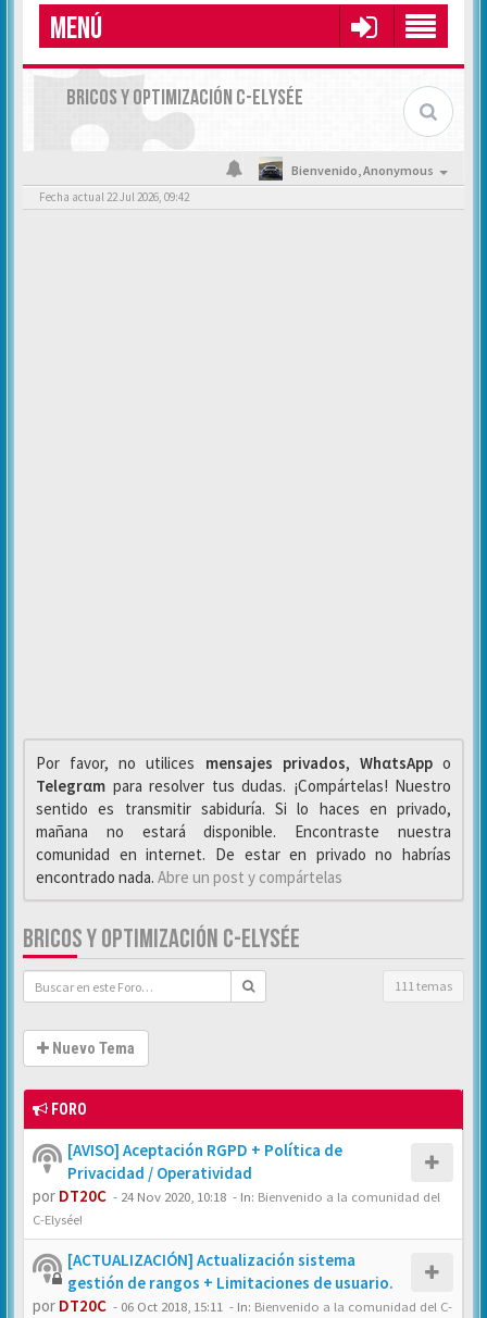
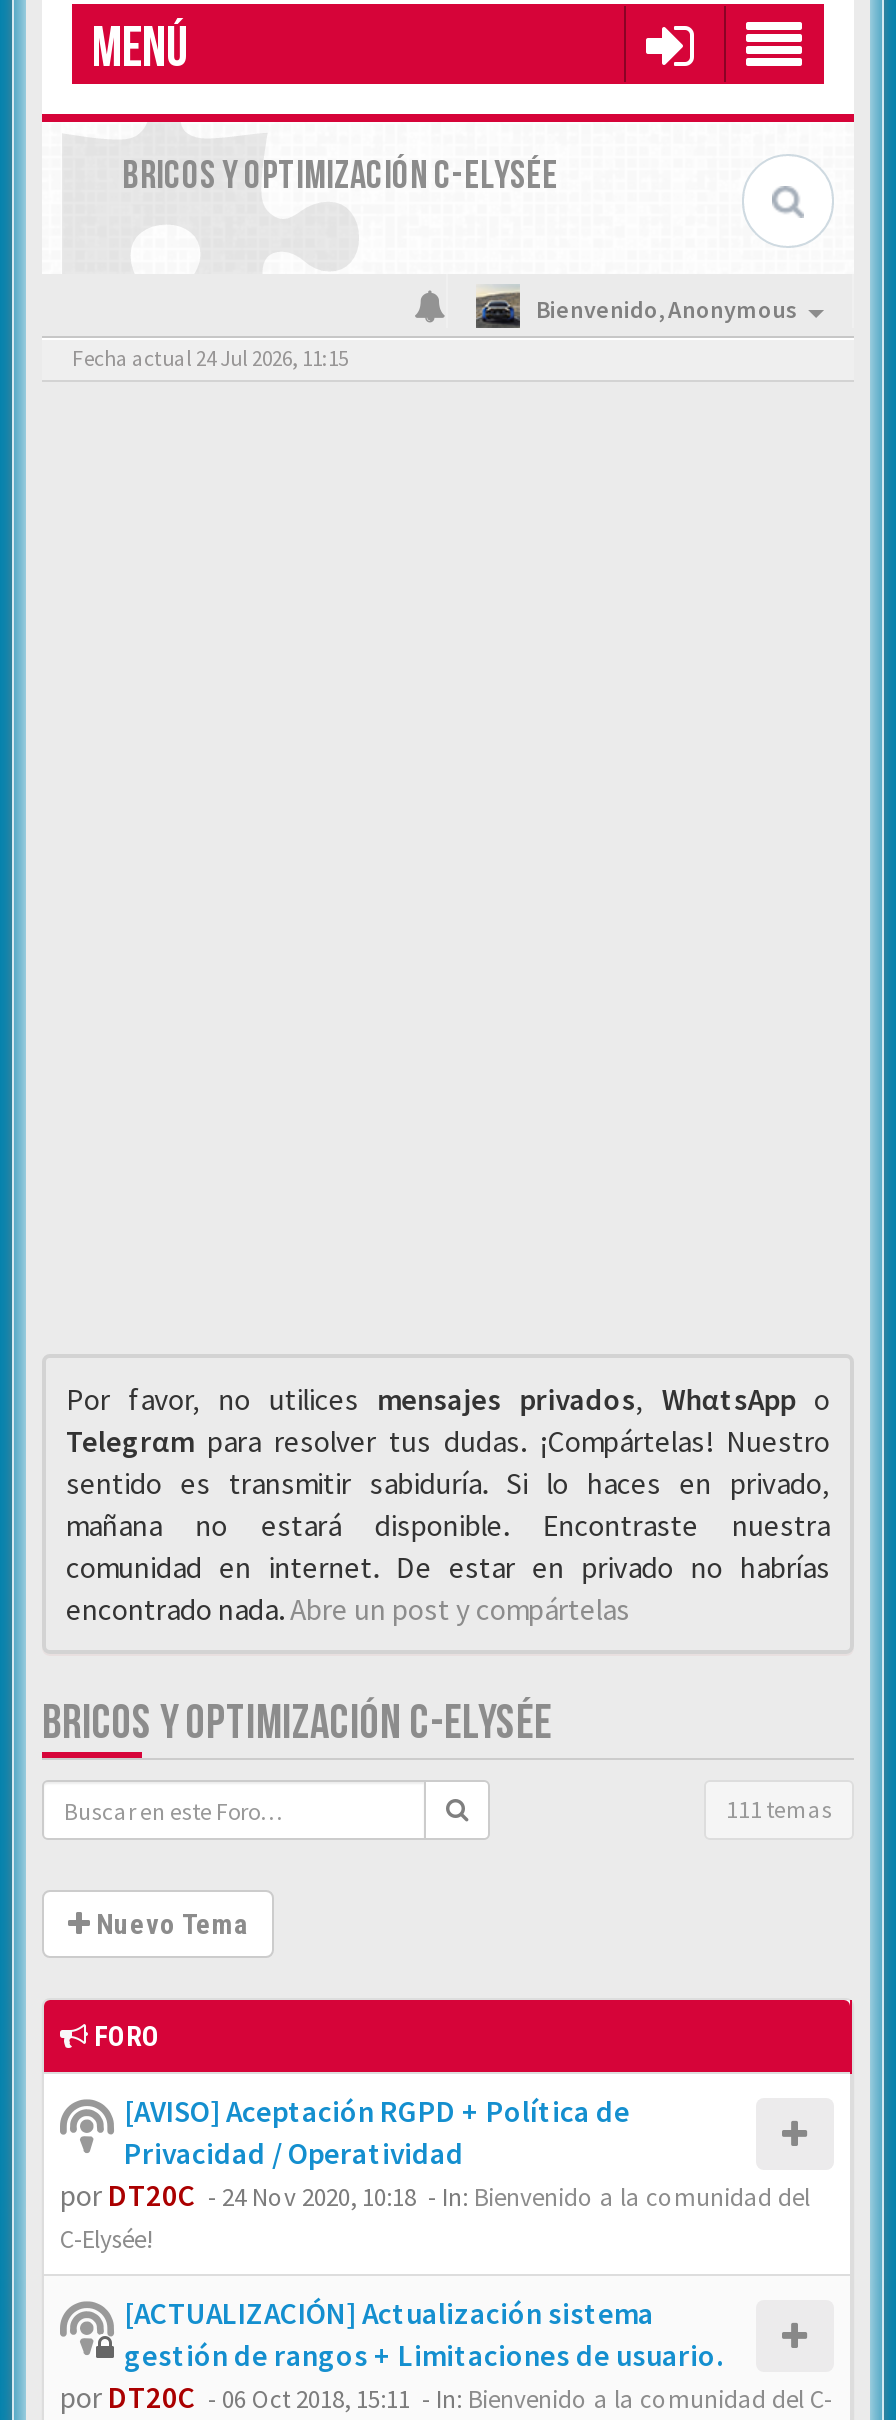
- Fecha actual 22 Jul 2026, 09:42
+ Fecha actual 24 Jul 2026, 11:15
